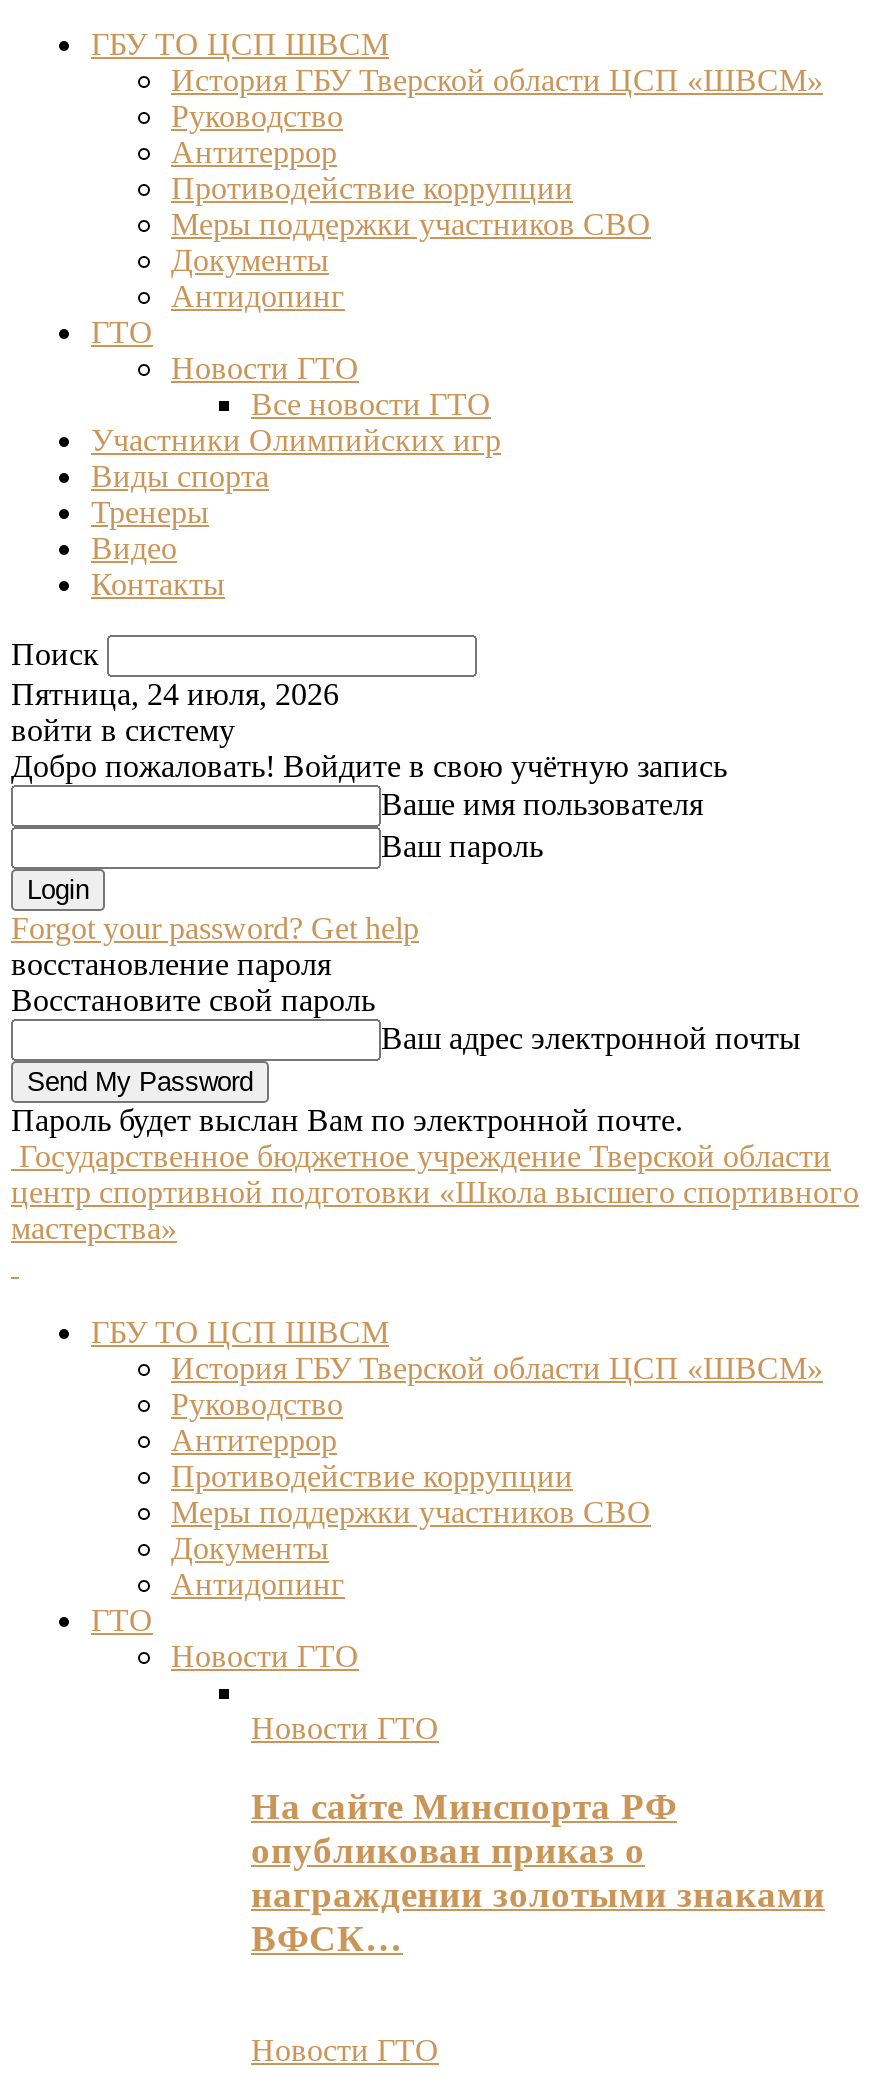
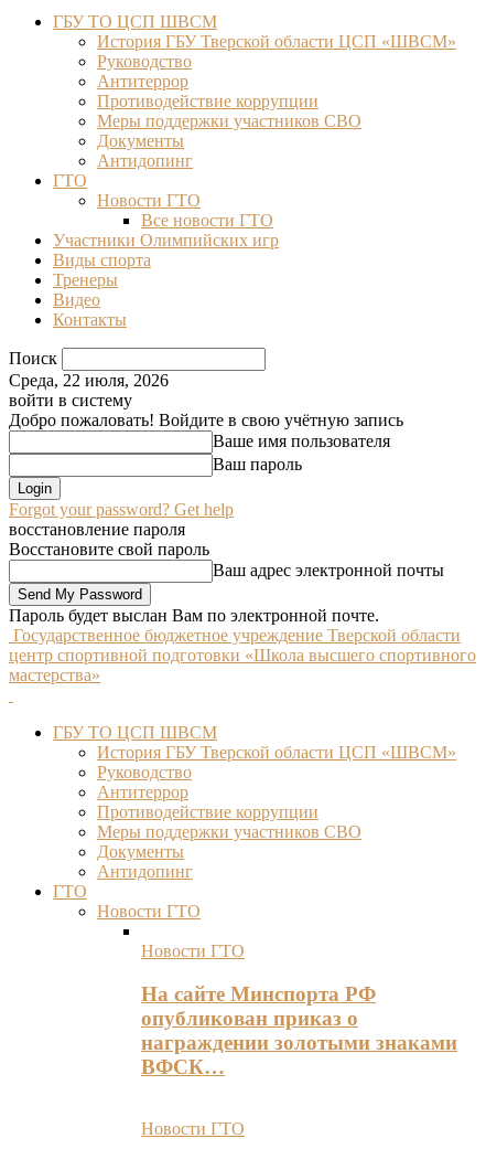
- Пятница, 24 июля, 2026
+ Среда, 22 июля, 2026
